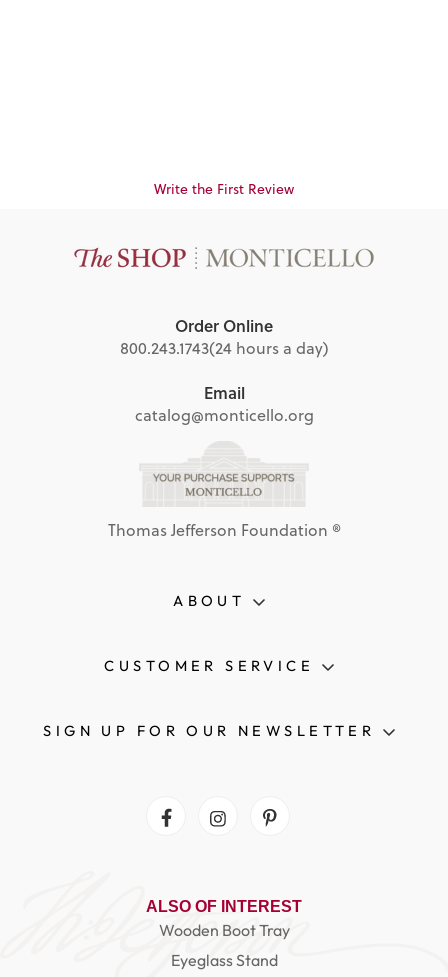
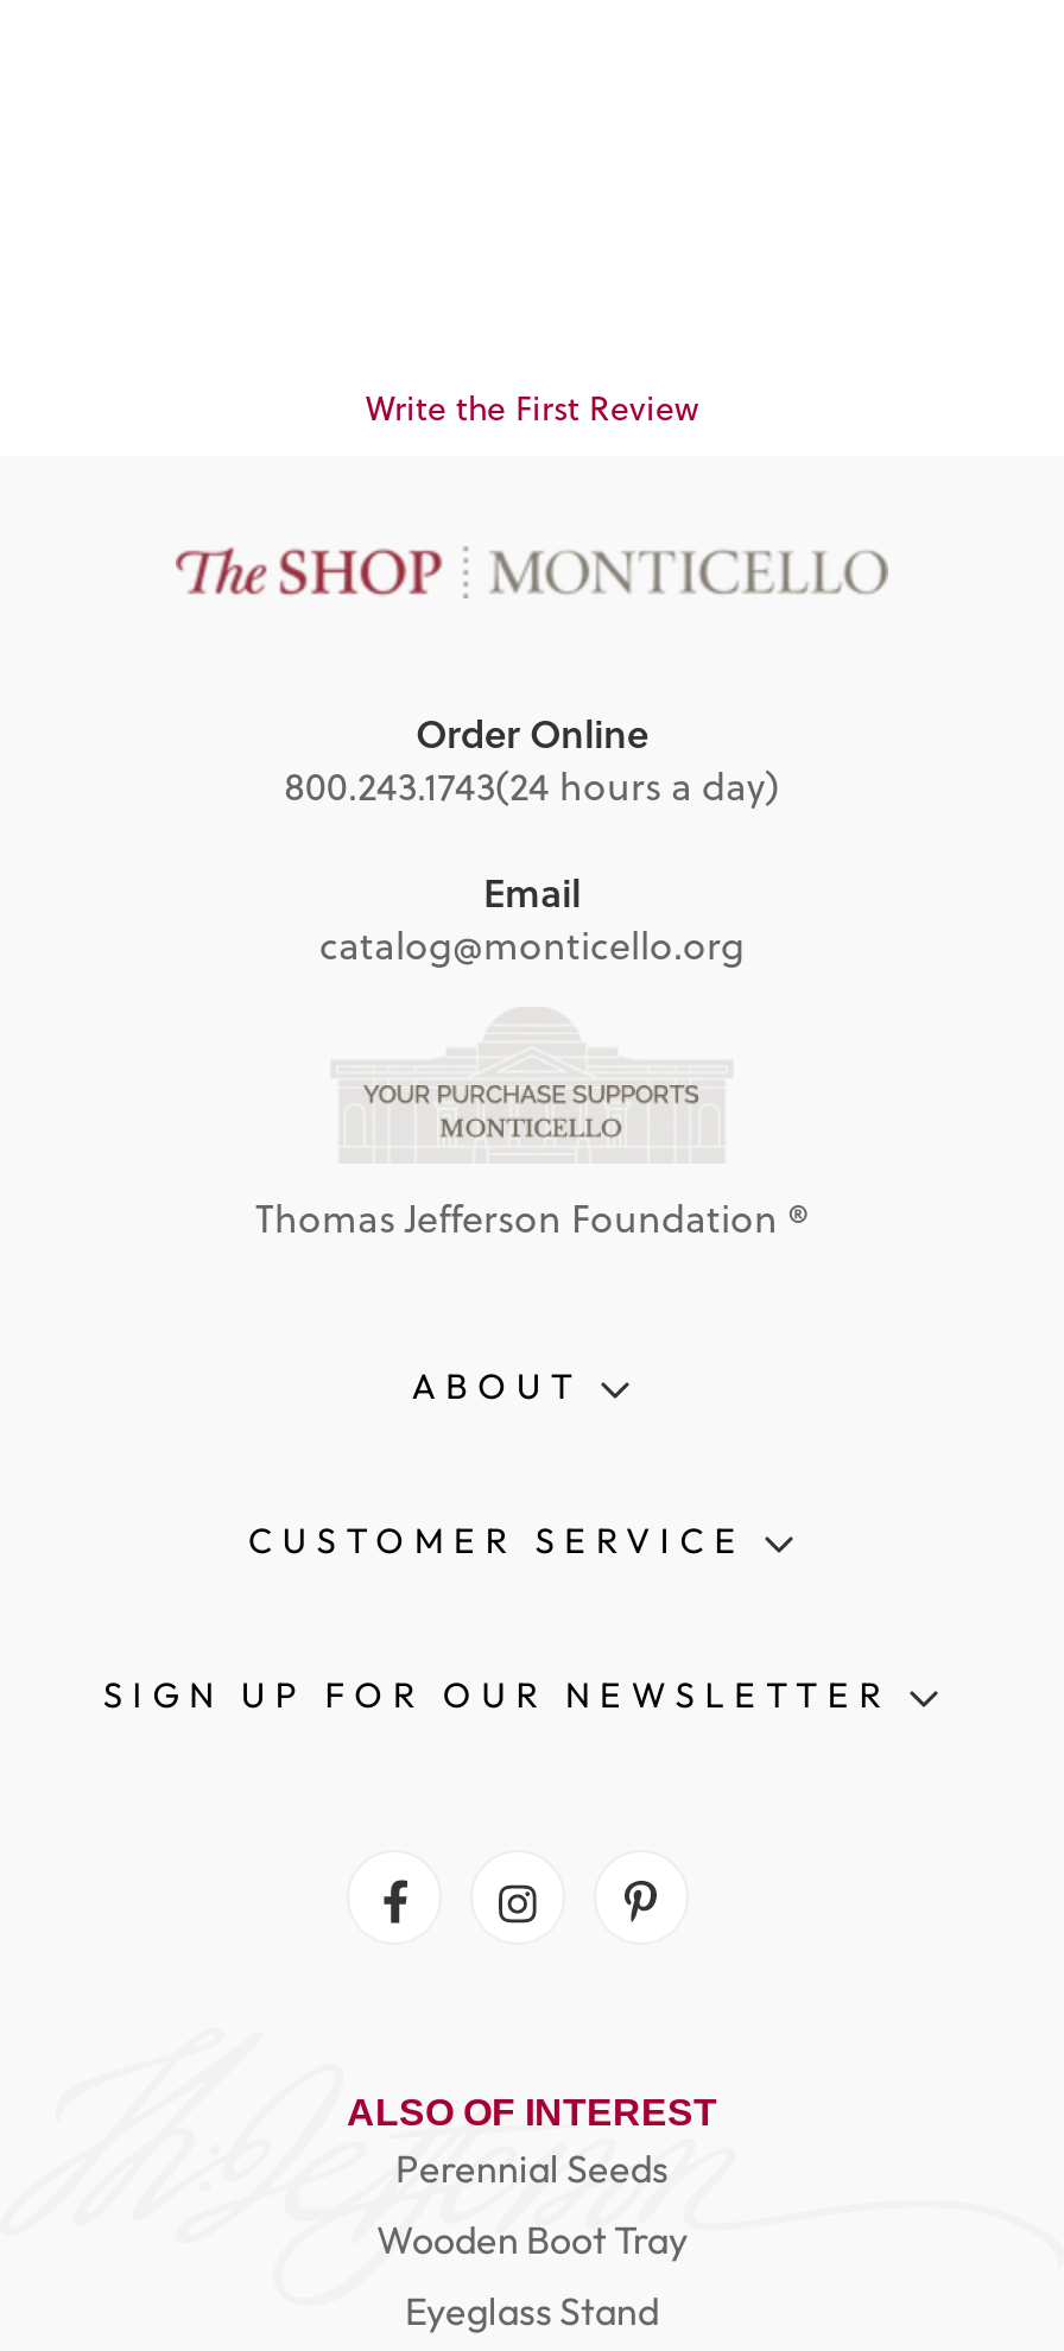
+ Perennial Seeds
